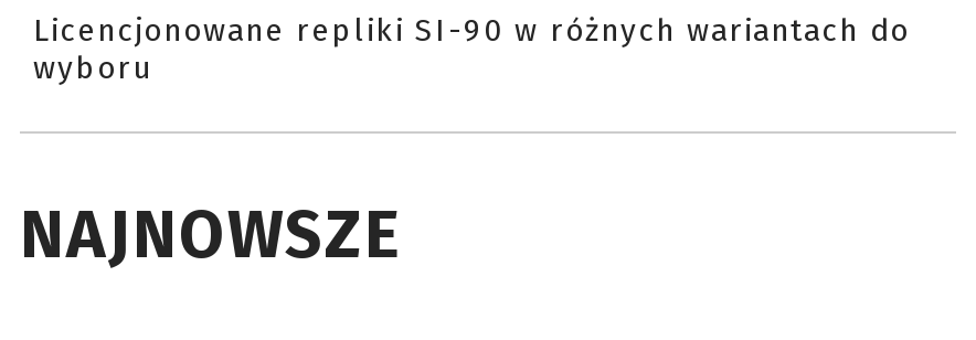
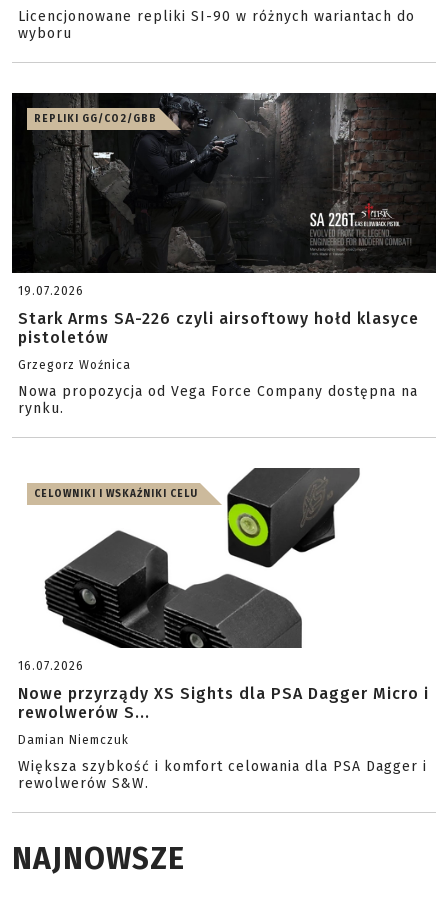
+ [image]
+ REPLIKI GG/CO2/GBB

+ 19.07.2026
+ Stark Arms SA-226 czyli airsoftowy hołd klasyce
+ pistoletów
+ Grzegorz Woźnica
+ Nowa propozycja od Vega Force Company dostępna na
+ rynku.

+ 16.07.2026
+ Nowe przyrządy XS Sights dla PSA Dagger Micro i
+ rewolwerów S...
+ Damian Niemczuk
+ Większa szybkość i komfort celowania dla PSA Dagger i
+ rewolwerów S&W.

+ [image]
+ CELOWNIKI I WSKAŹNIKI CELU
